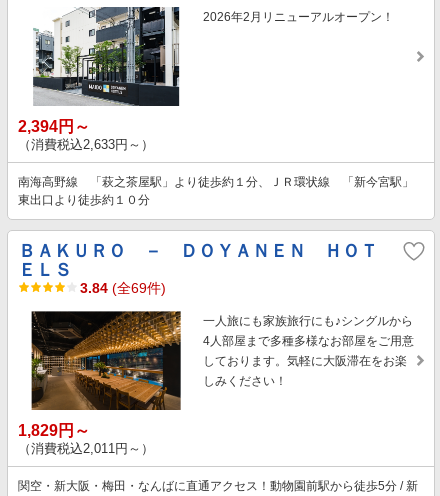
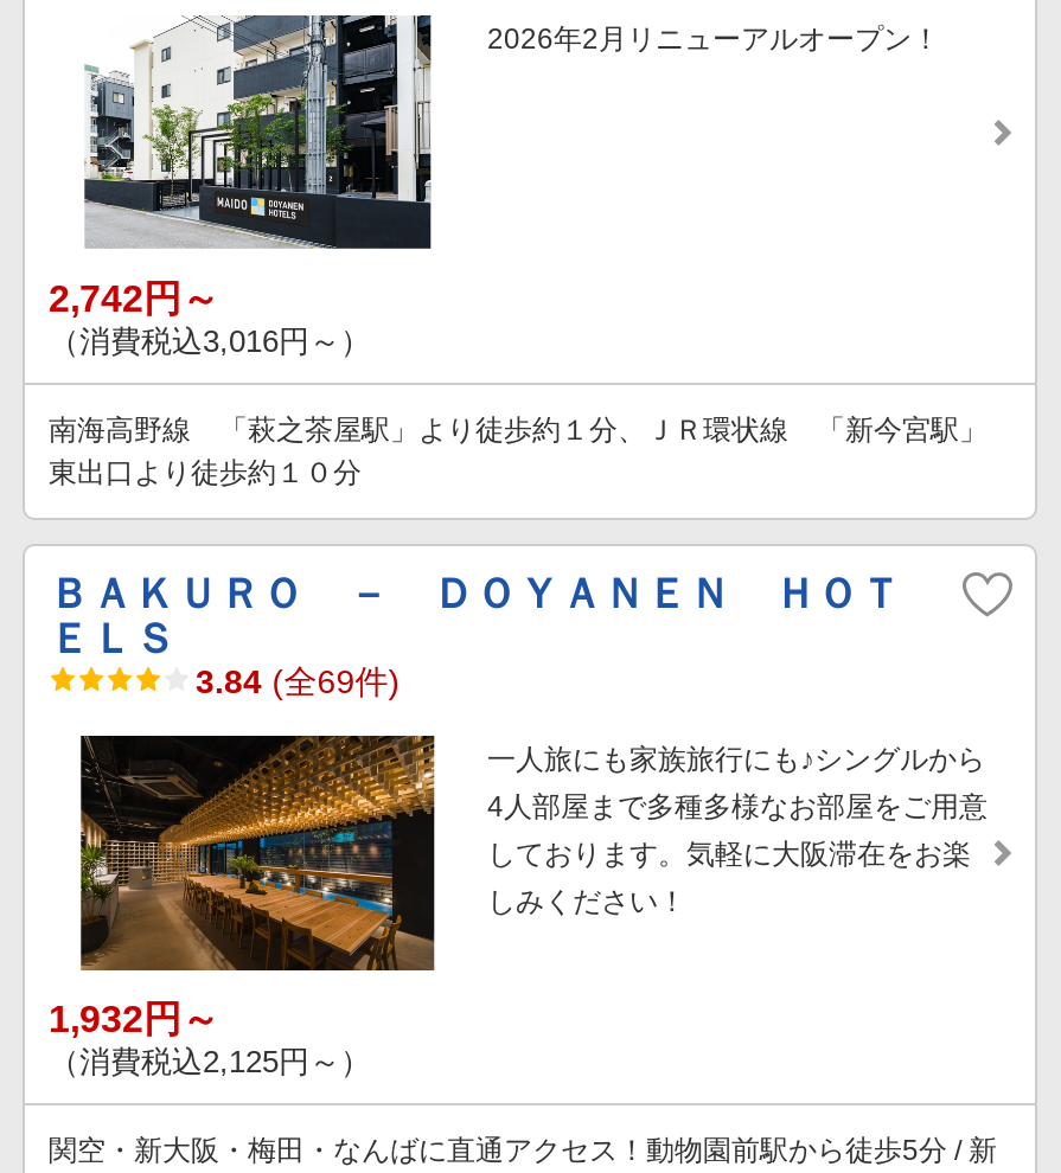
- 2,394円～
+ 2,742円～

- （消費税込2,633円～）
+ （消費税込3,016円～）

- 1,829円～
+ 1,932円～

- （消費税込2,011円～）
+ （消費税込2,125円～）
